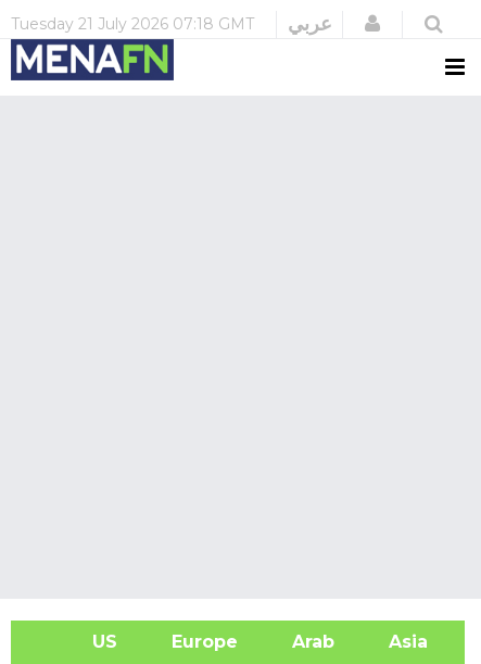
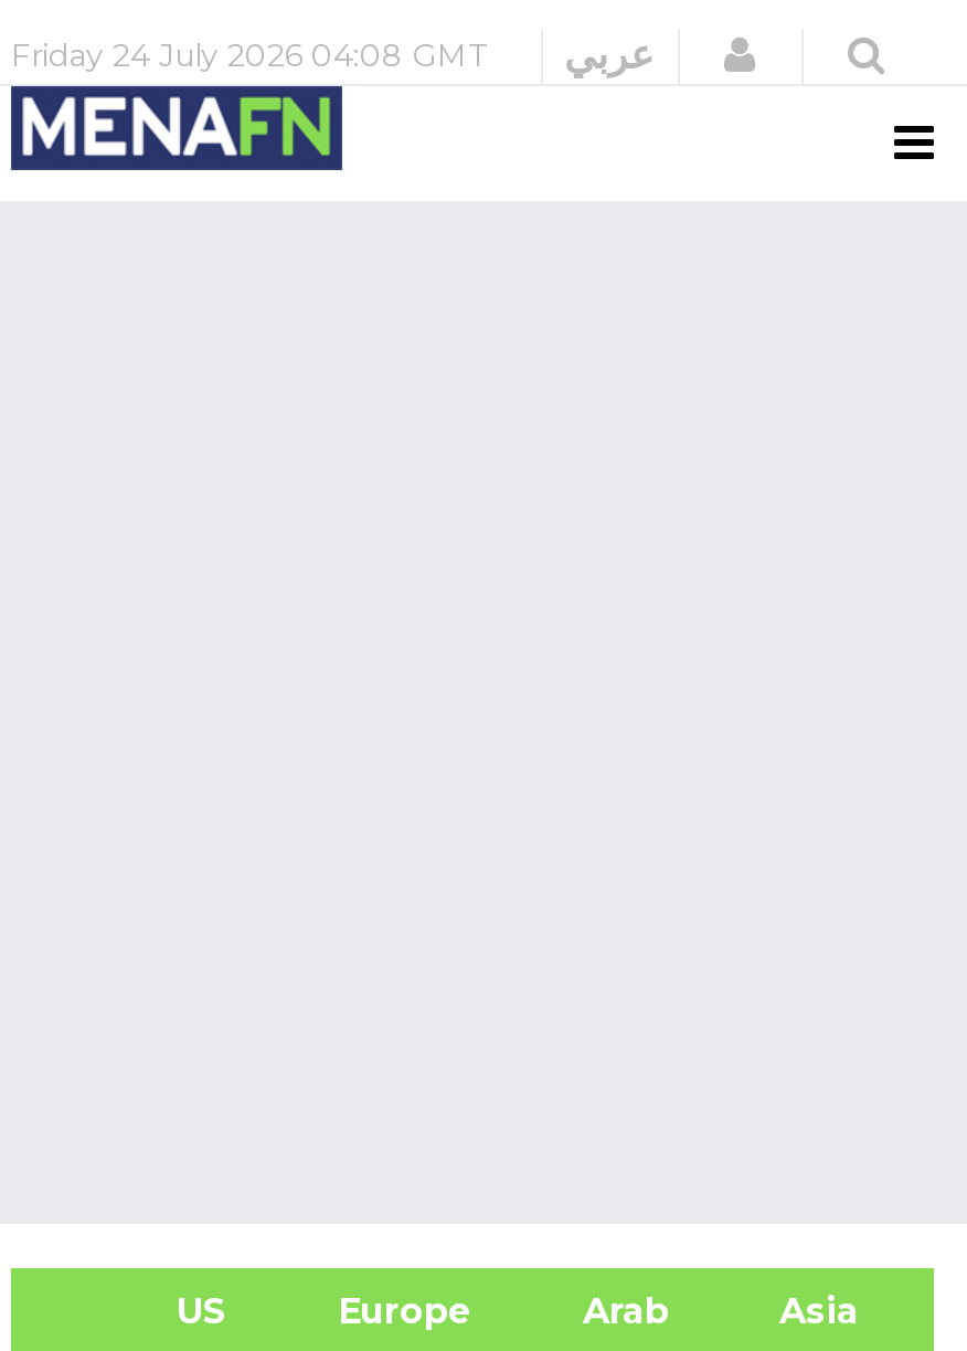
- Tuesday 21 July 2026 07:18 GMT
+ Friday 24 July 2026 04:08 GMT
